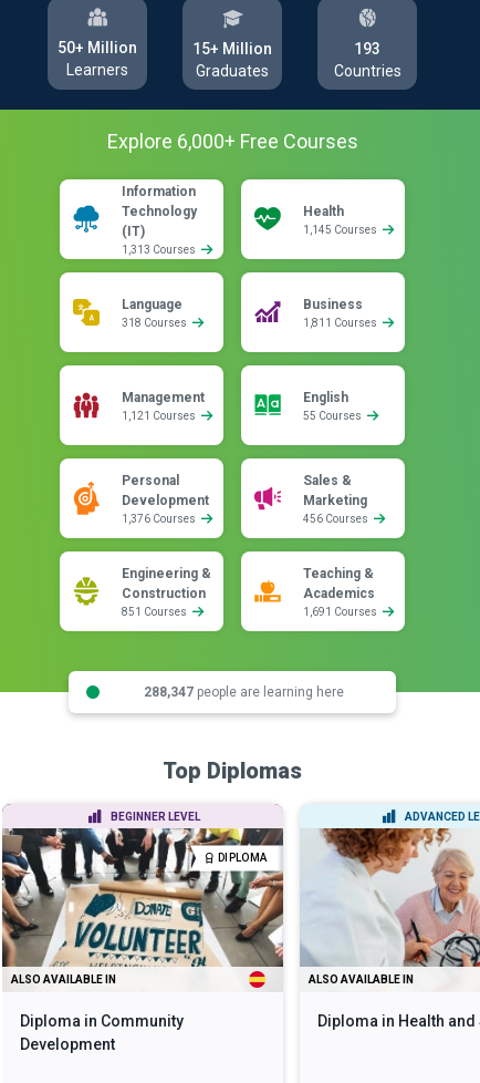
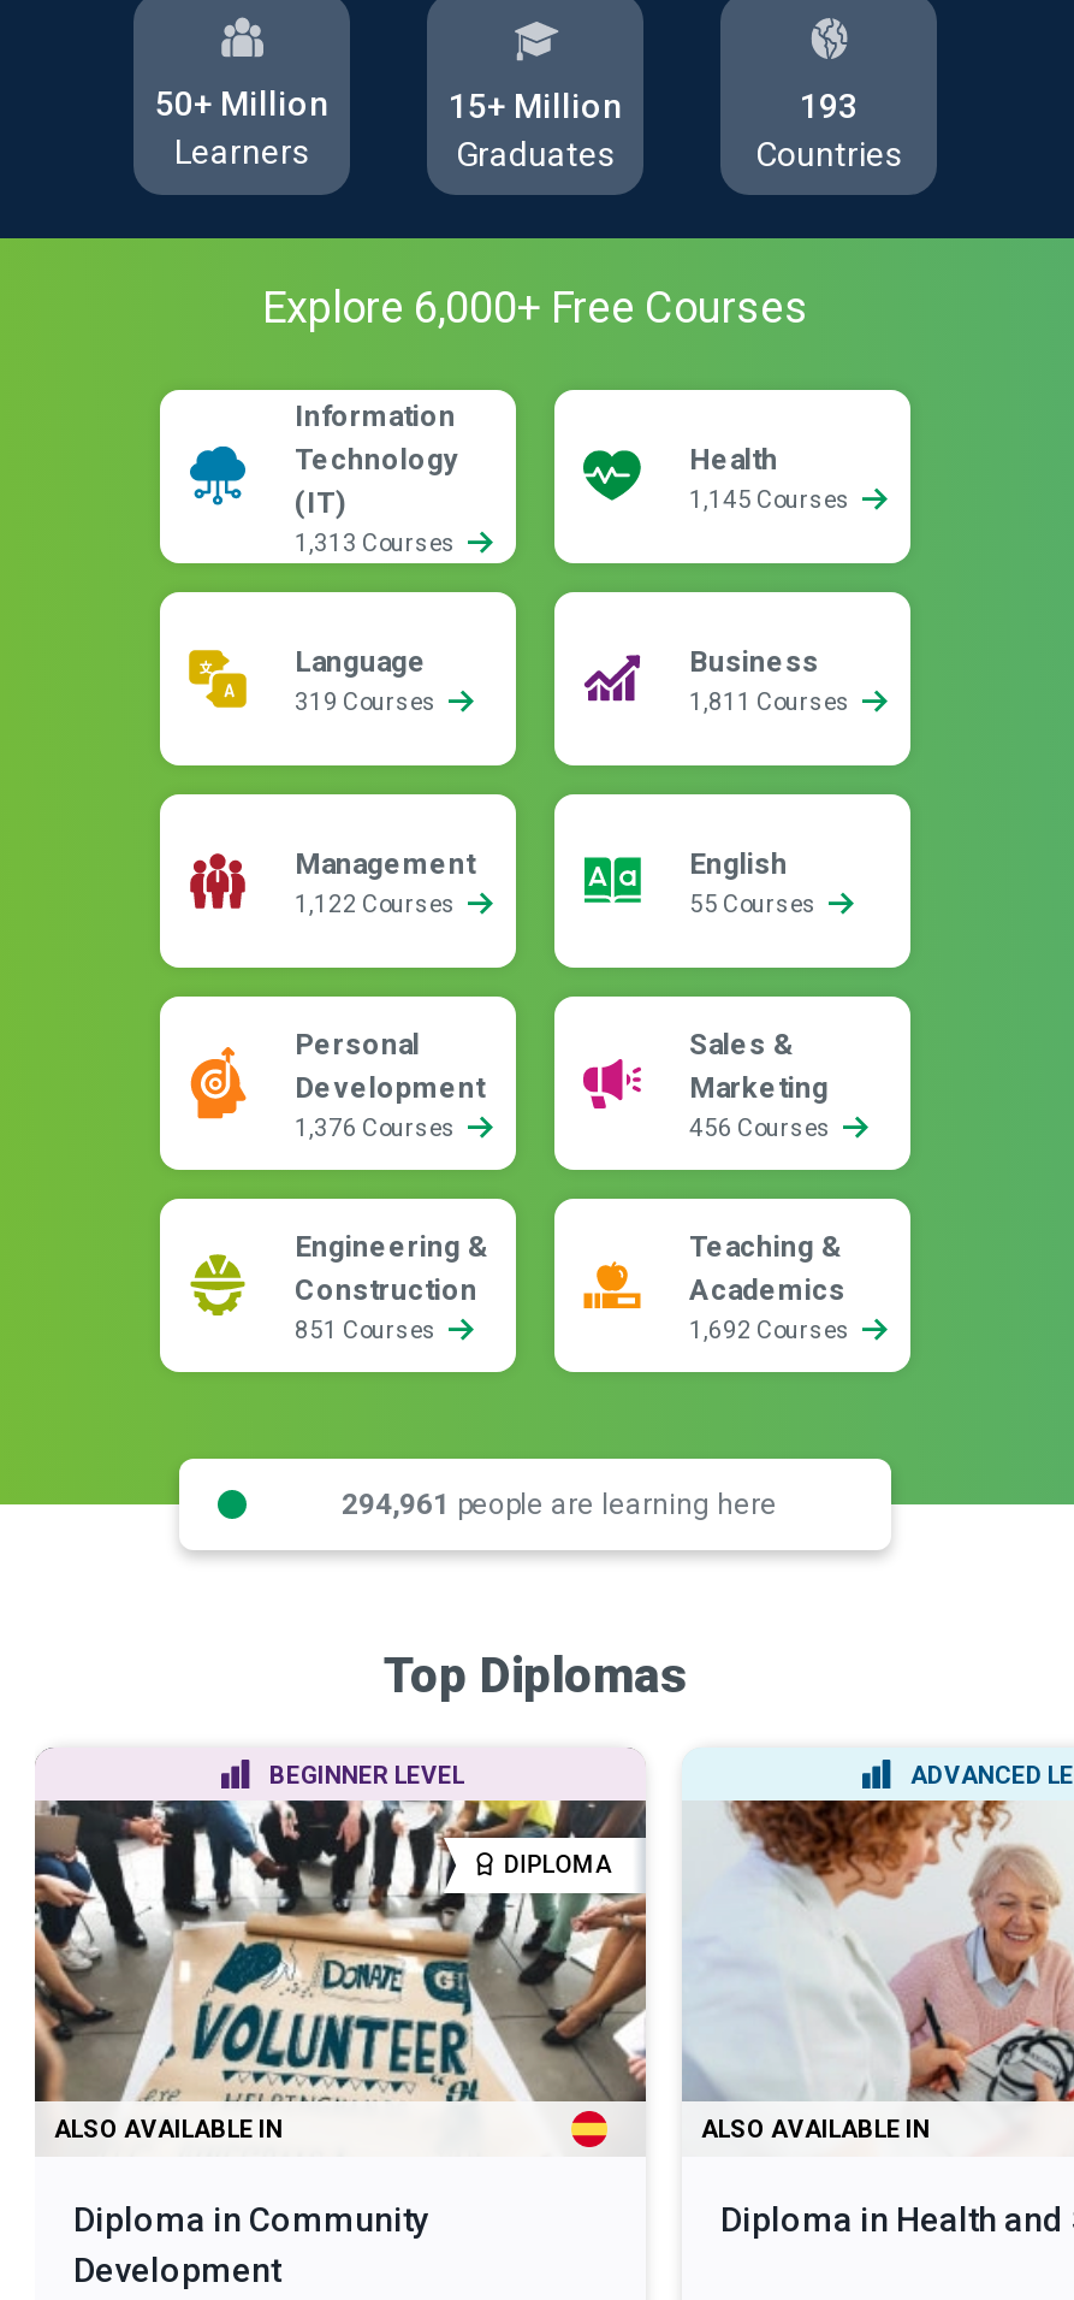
- 318 Courses
+ 319 Courses

- 1,121 Courses
+ 1,122 Courses

- 1,691 Courses
+ 1,692 Courses

- 288,347 people are learning here
+ 294,961 people are learning here
